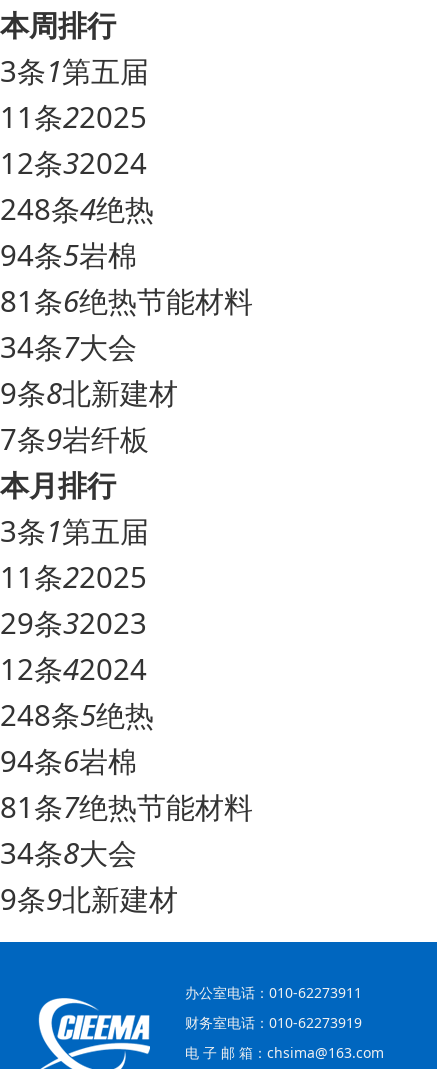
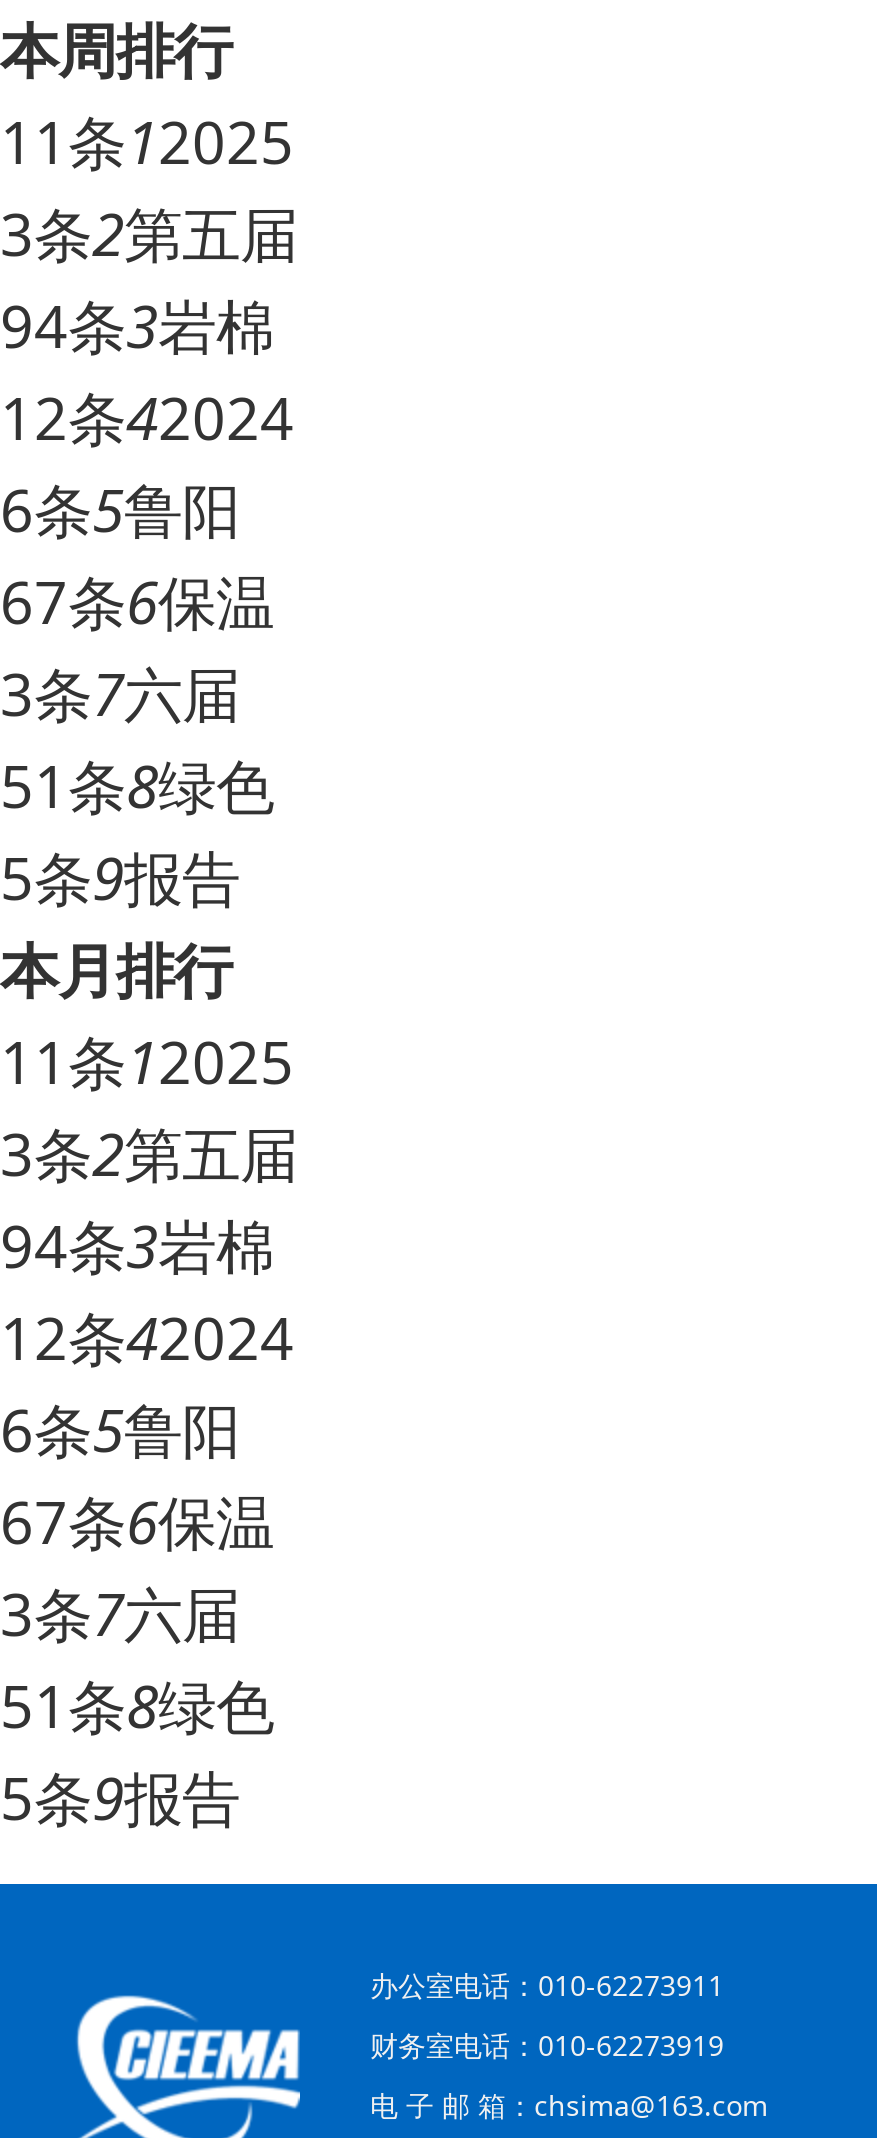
- 3条1第五届
- 11条22025
- 12条32024
- 248条4绝热
- 94条5岩棉
- 81条6绝热节能材料
- 34条7大会
- 9条8北新建材
- 7条9岩纤板
+ 11条12025
+ 3条2第五届
+ 94条3岩棉
+ 12条42024
+ 6条5鲁阳
+ 67条6保温
+ 3条7六届
+ 51条8绿色
+ 5条9报告

- 3条1第五届
- 11条22025
- 29条32023
+ 11条12025
+ 3条2第五届
+ 94条3岩棉

- 248条5绝热
- 94条6岩棉
- 81条7绝热节能材料
- 34条8大会
- 9条9北新建材
+ 6条5鲁阳
+ 67条6保温
+ 3条7六届
+ 51条8绿色
+ 5条9报告
